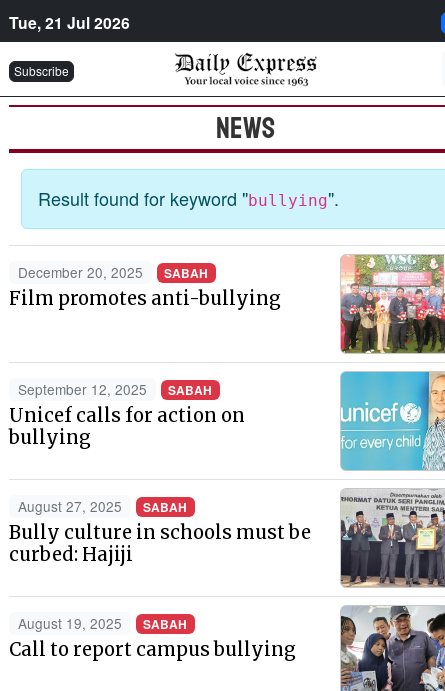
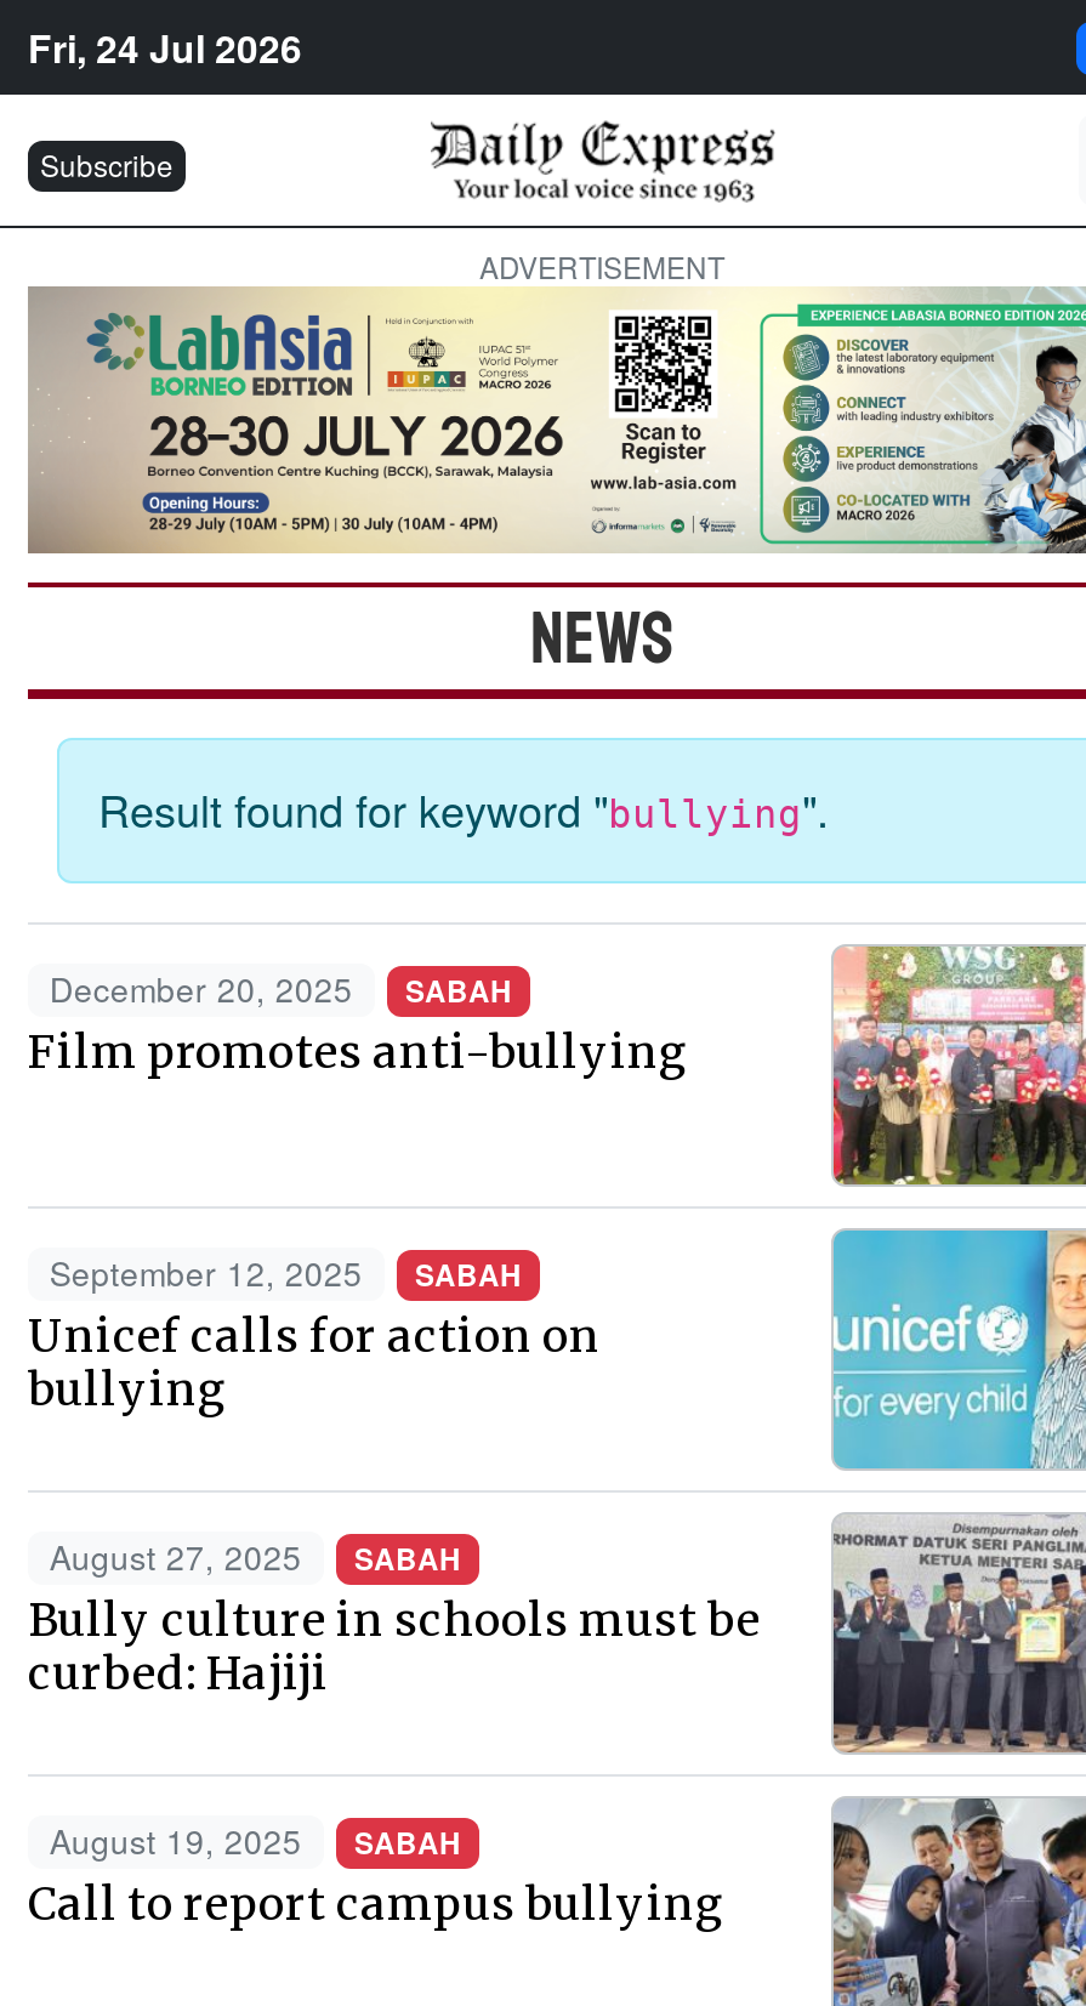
- Tue, 21 Jul 2026
+ Fri, 24 Jul 2026

+ [image]
+ ADVERTISEMENT
